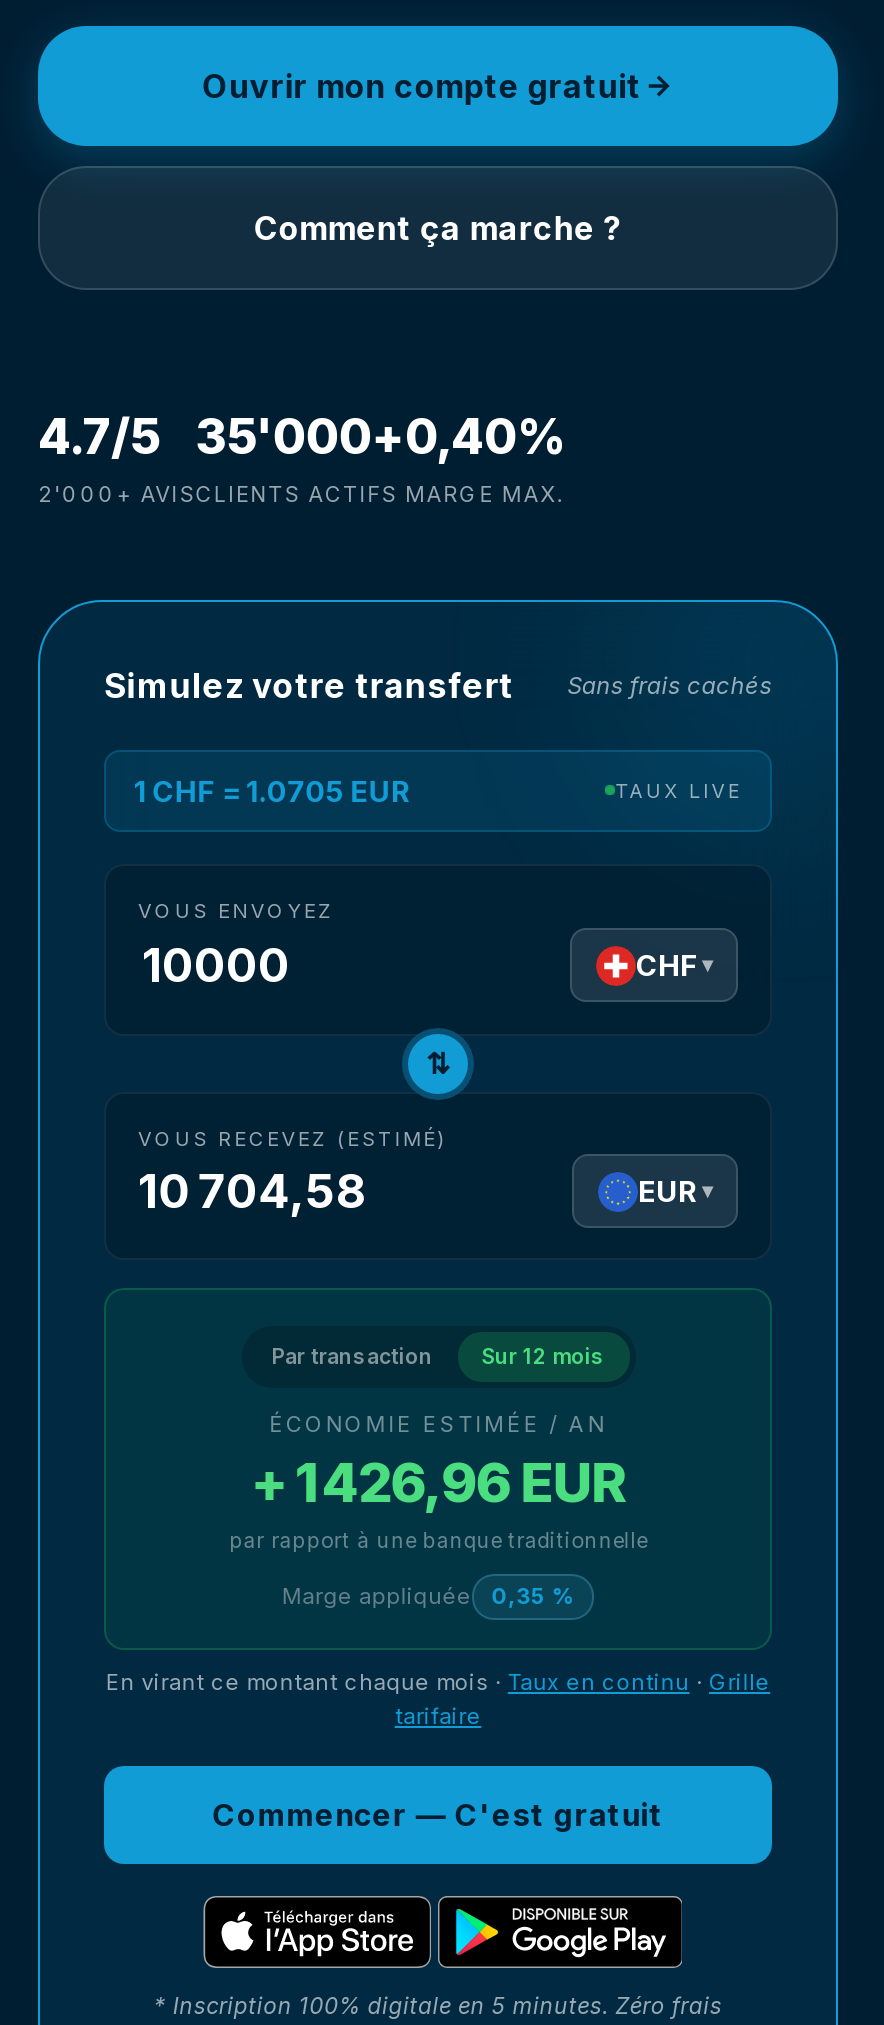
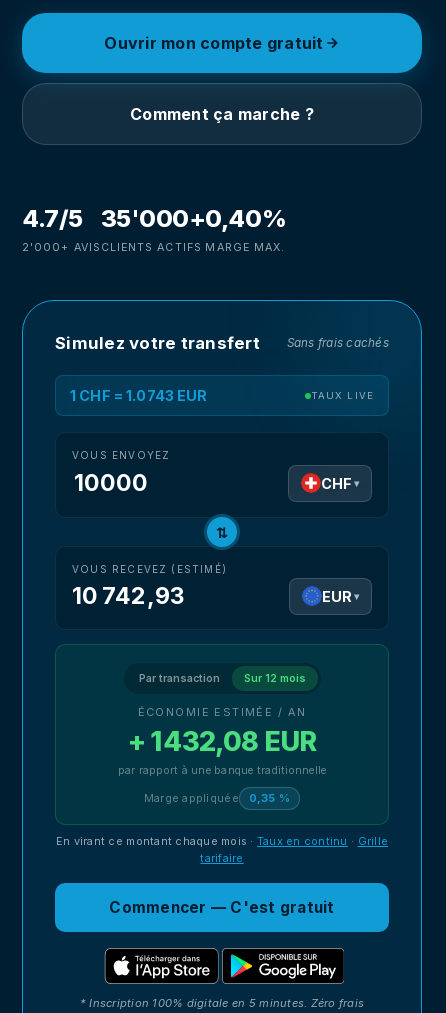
- 1 CHF = 1.0705 EUR
+ 1 CHF = 1.0743 EUR

- 10 704,58
+ 10 742,93

- + 1 426,96 EUR
+ + 1 432,08 EUR
